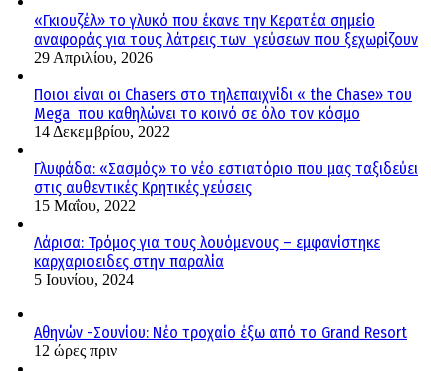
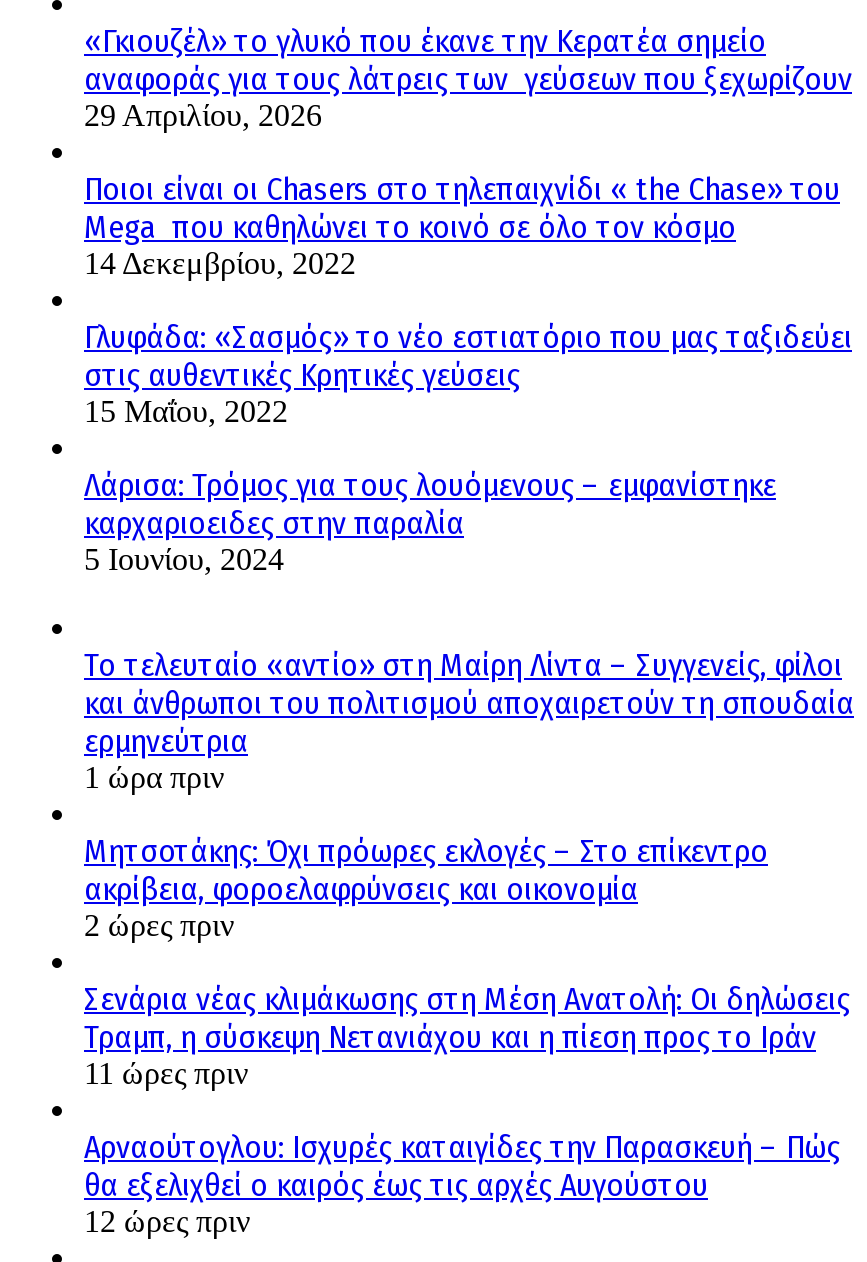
- Αθηνών -Σουνίου: Νέο τροχαίο έξω από το Grand Resort
+ Το τελευταίο «αντίο» στη Μαίρη Λίντα – Συγγενείς, φίλοι
+ και άνθρωποι του πολιτισμού αποχαιρετούν τη σπουδαία
+ ερμηνεύτρια
+ 1 ώρα πριν
+ Μητσοτάκης: Όχι πρόωρες εκλογές – Στο επίκεντρο
+ ακρίβεια, φοροελαφρύνσεις και οικονομία
+ 2 ώρες πριν
+ Σενάρια νέας κλιμάκωσης στη Μέση Ανατολή: Οι δηλώσεις
+ Τραμπ, η σύσκεψη Νετανιάχου και η πίεση προς το Ιράν
+ 11 ώρες πριν
+ Αρναούτογλου: Ισχυρές καταιγίδες την Παρασκευή – Πώς
+ θα εξελιχθεί ο καιρός έως τις αρχές Αυγούστου
